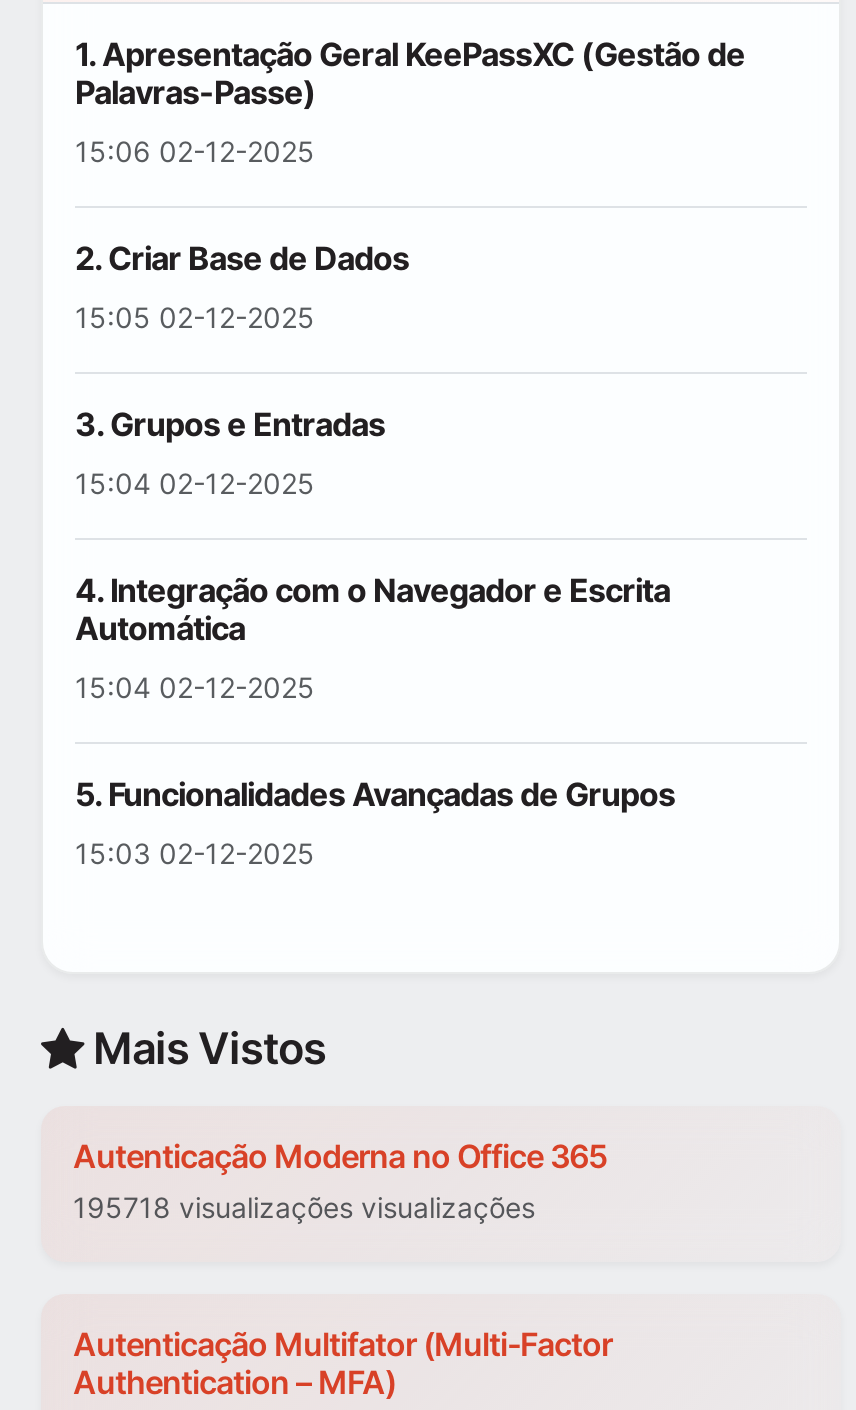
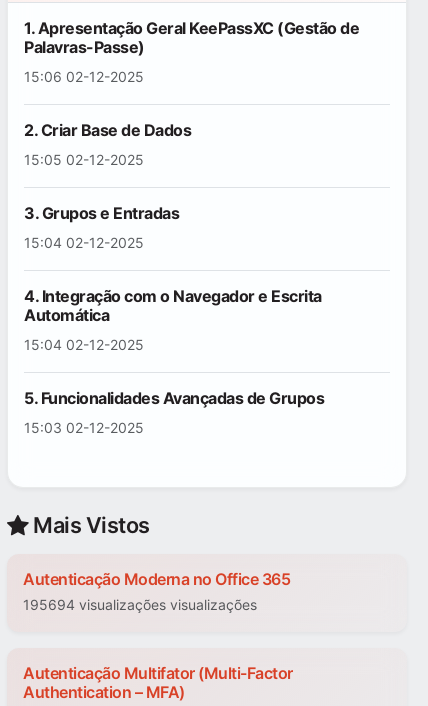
- 195718 visualizações visualizações
+ 195694 visualizações visualizações
